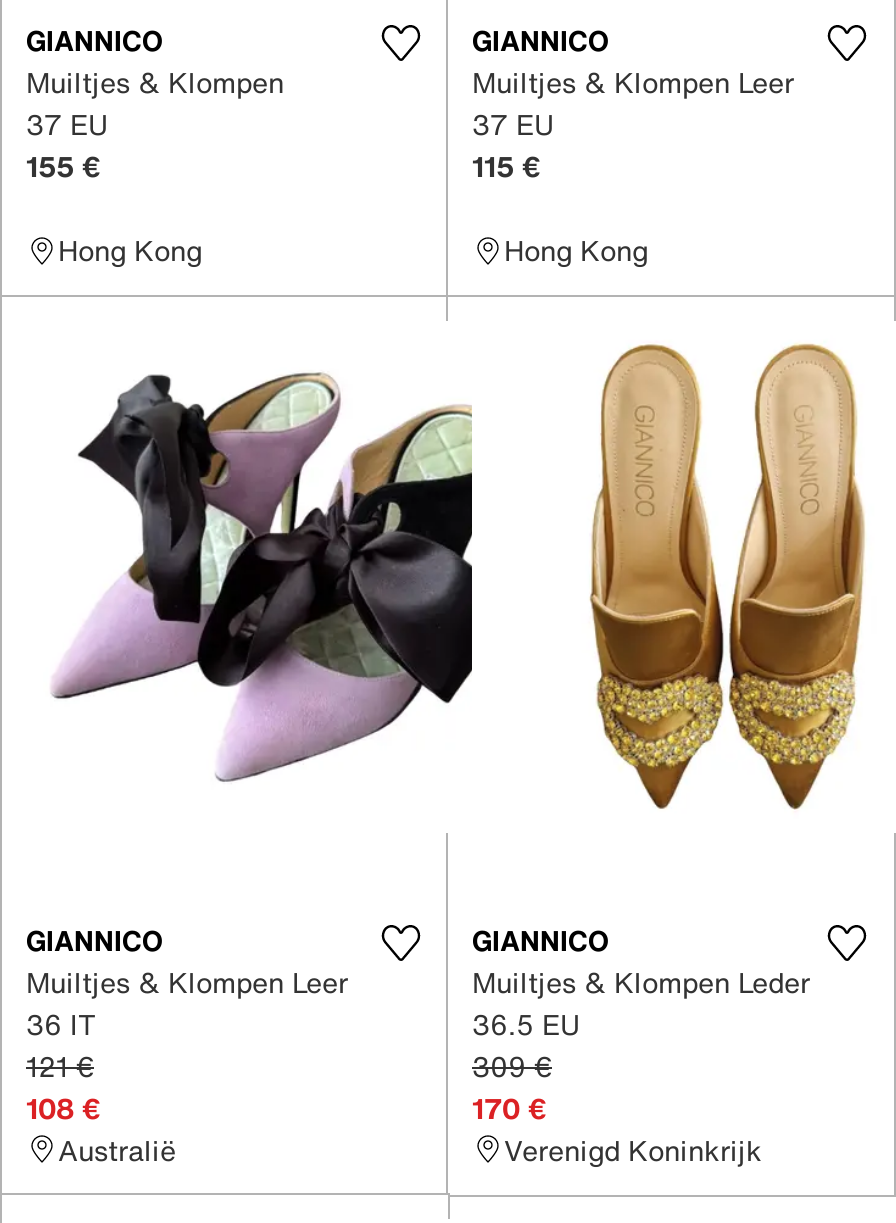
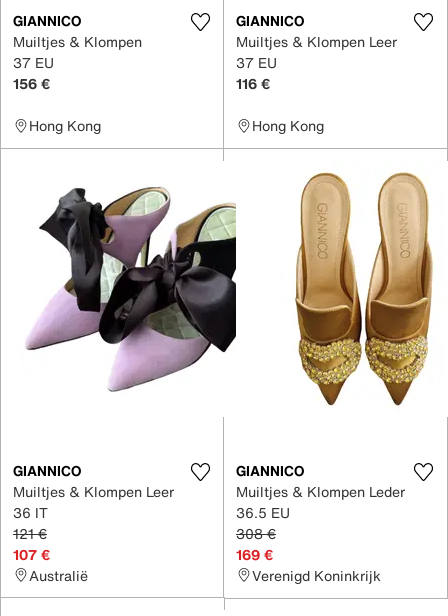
- 155 €
+ 156 €

- 115 €
+ 116 €

- 309 €
+ 308 €

- 108 €
+ 107 €

- 170 €
+ 169 €
